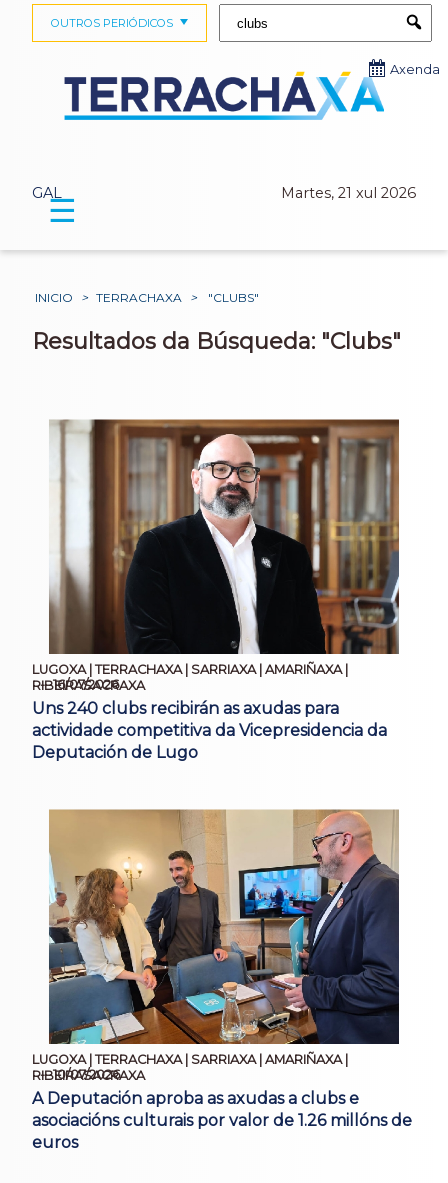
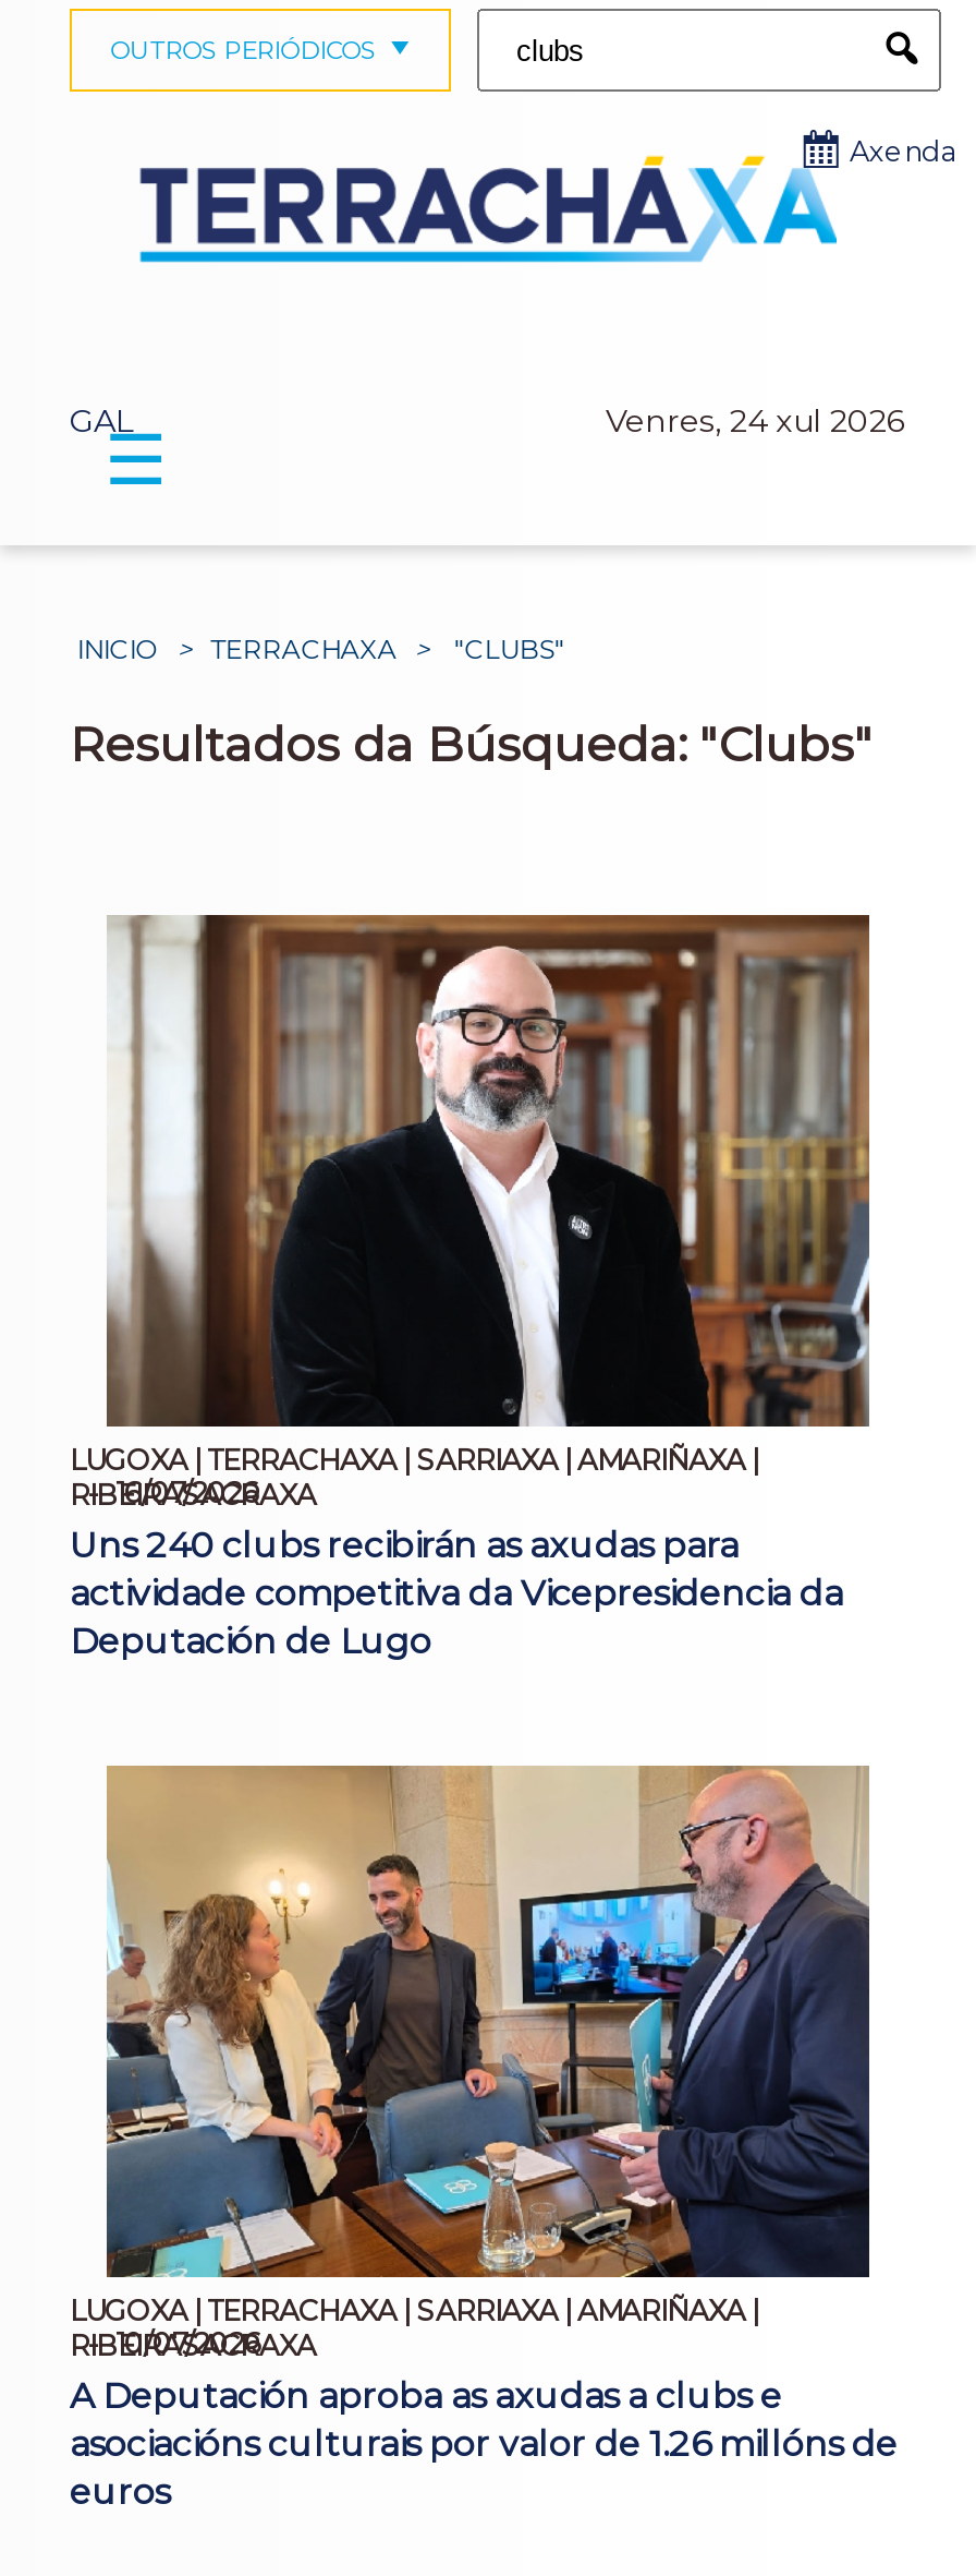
- Martes, 21 xul 2026
+ Venres, 24 xul 2026
